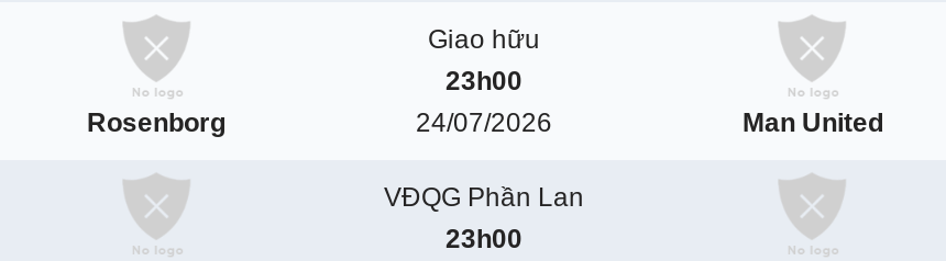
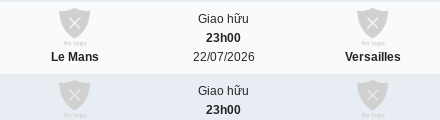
- Rosenborg
+ Le Mans

- 24/07/2026
- Man United
+ 22/07/2026
+ Versailles

- VĐQG Phần Lan
+ Giao hữu
